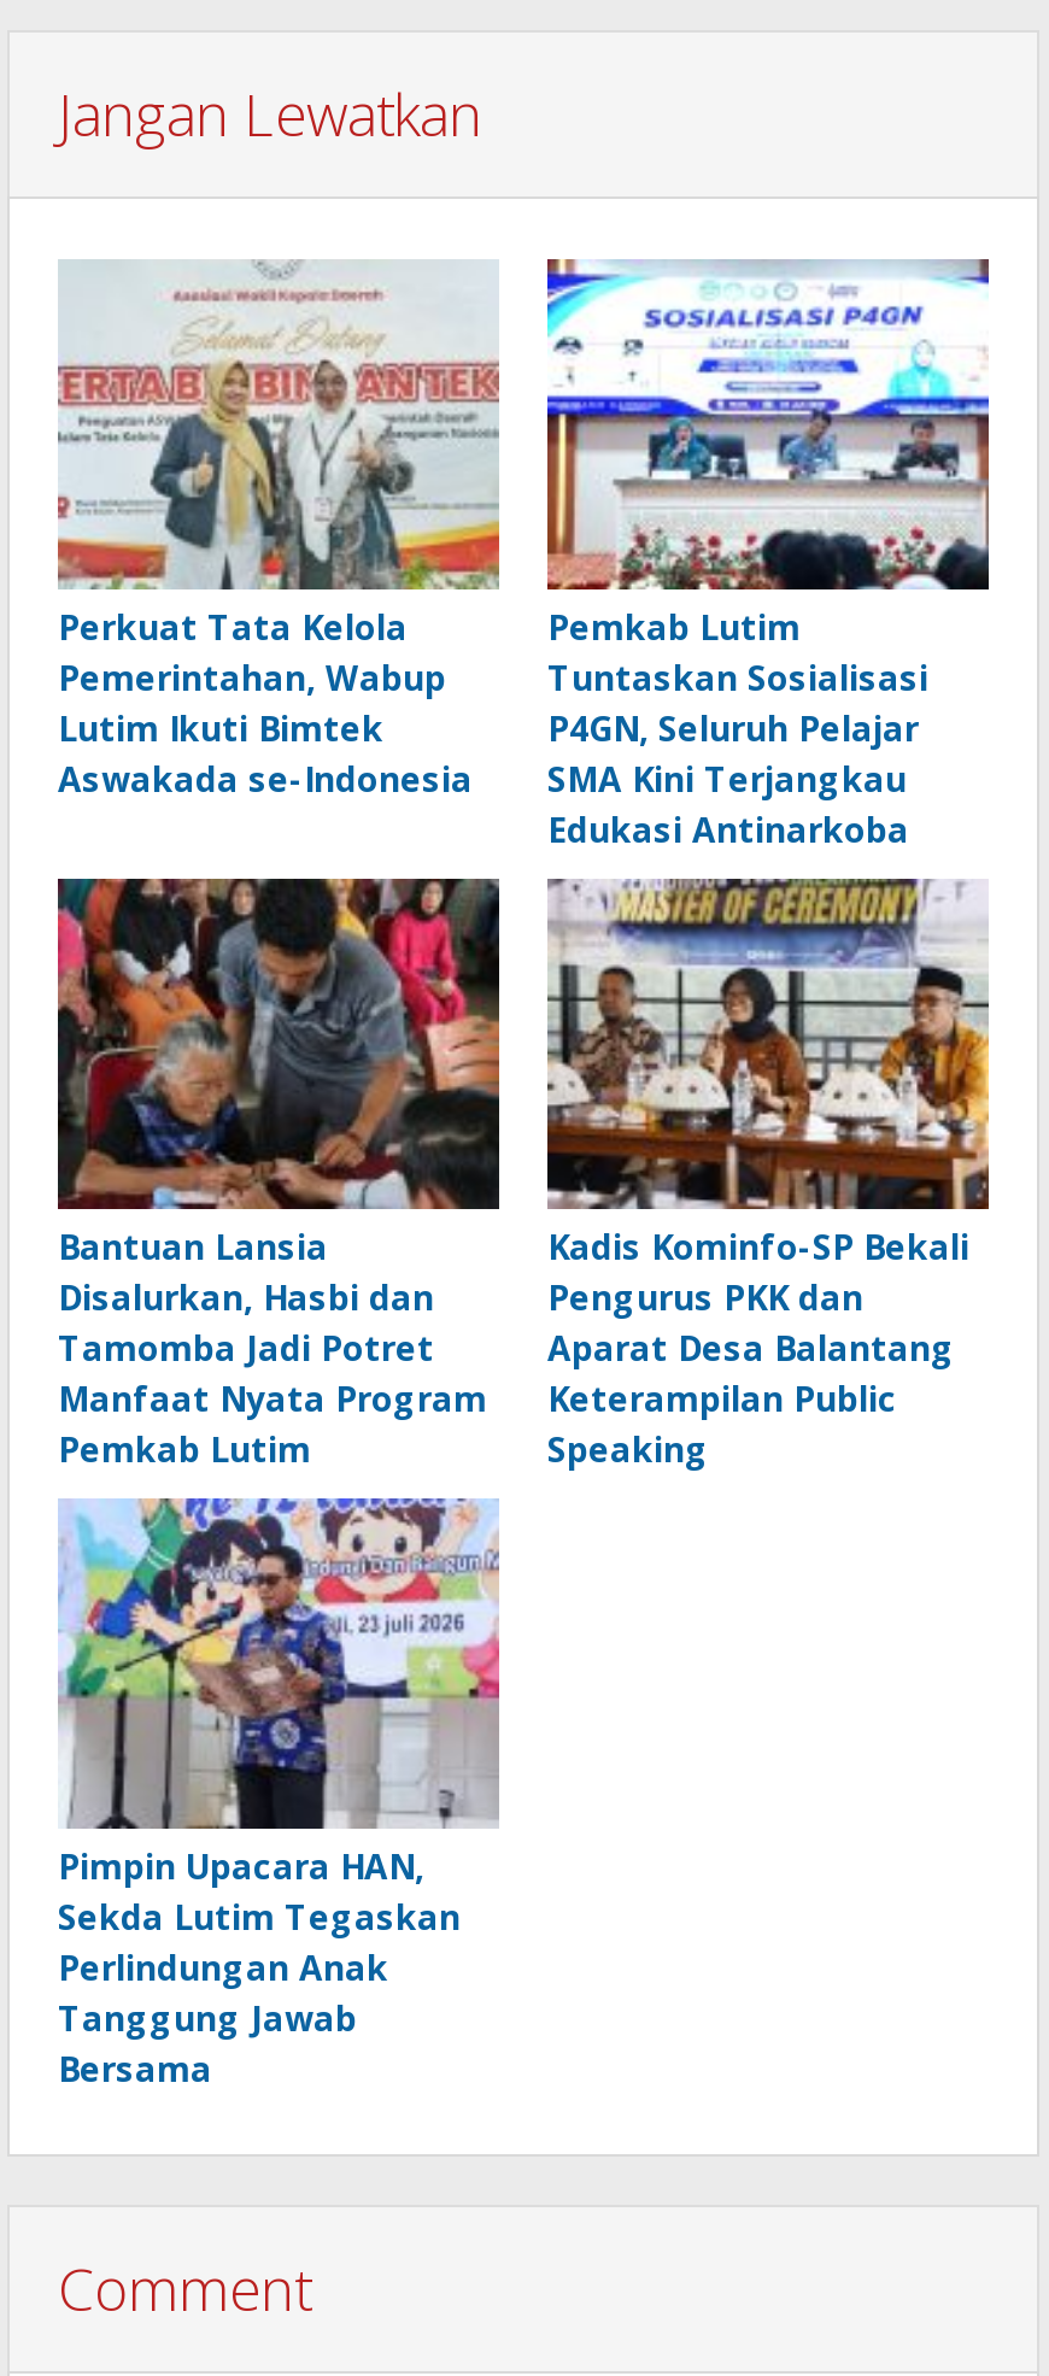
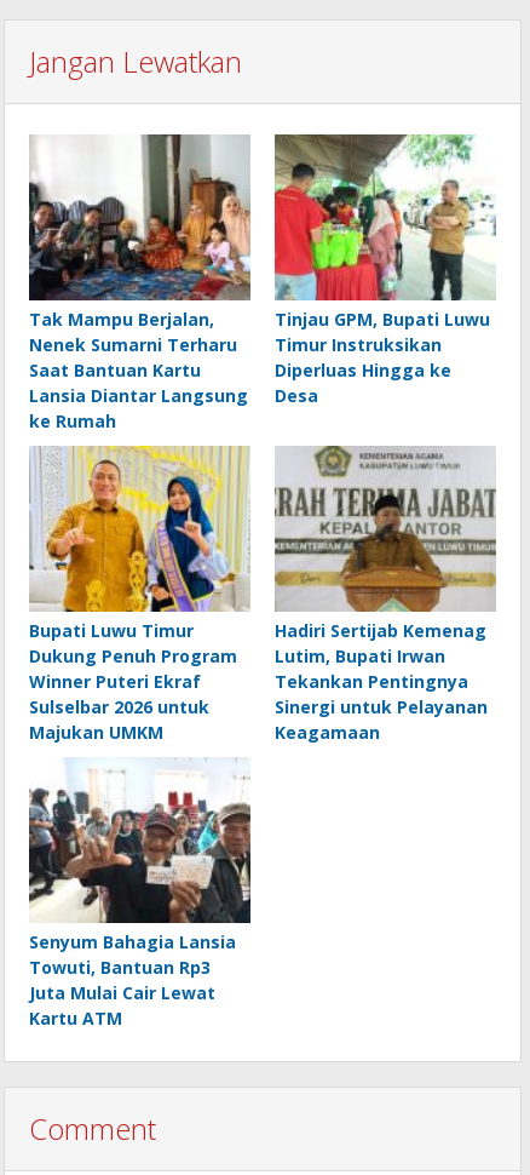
- [image]
- Perkuat Tata Kelola
- Pemerintahan, Wabup
- Lutim Ikuti Bimtek
- Aswakada se-Indonesia
+ [image]
+ Tak Mampu Berjalan,
+ Nenek Sumarni Terharu
+ Saat Bantuan Kartu
+ Lansia Diantar Langsung
+ ke Rumah

- [image]
- Pemkab Lutim
- Tuntaskan Sosialisasi
- P4GN, Seluruh Pelajar
- SMA Kini Terjangkau
- Edukasi Antinarkoba
+ [image]
+ Tinjau GPM, Bupati Luwu
+ Timur Instruksikan
+ Diperluas Hingga ke
+ Desa

- [image]
- Bantuan Lansia
- Disalurkan, Hasbi dan
- Tamomba Jadi Potret
- Manfaat Nyata Program
- Pemkab Lutim
+ [image]
+ Bupati Luwu Timur
+ Dukung Penuh Program
+ Winner Puteri Ekraf
+ Sulselbar 2026 untuk
+ Majukan UMKM

- [image]
- Kadis Kominfo-SP Bekali
- Pengurus PKK dan
- Aparat Desa Balantang
- Keterampilan Public
- Speaking
+ [image]
+ Hadiri Sertijab Kemenag
+ Lutim, Bupati Irwan
+ Tekankan Pentingnya
+ Sinergi untuk Pelayanan
+ Keagamaan

- [image]
- Pimpin Upacara HAN,
- Sekda Lutim Tegaskan
- Perlindungan Anak
- Tanggung Jawab
- Bersama
+ [image]
+ Senyum Bahagia Lansia
+ Towuti, Bantuan Rp3
+ Juta Mulai Cair Lewat
+ Kartu ATM
